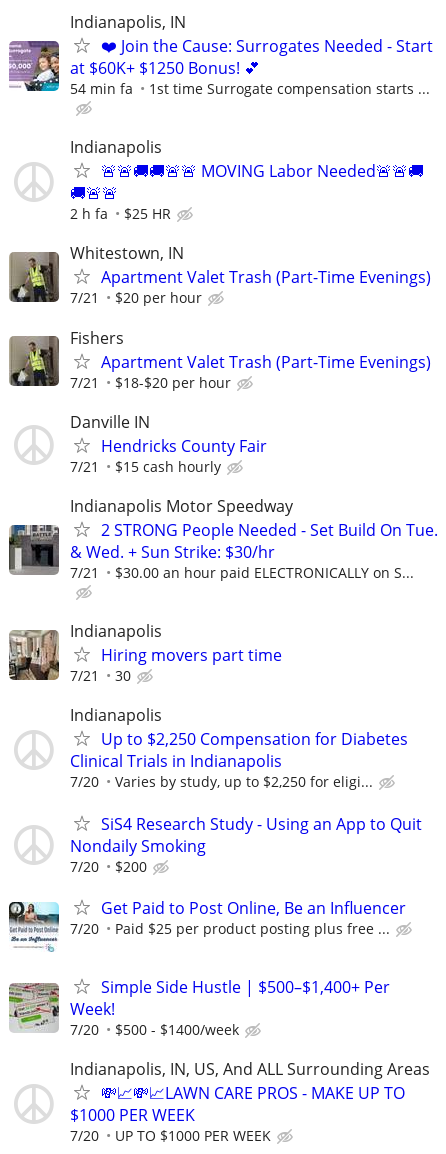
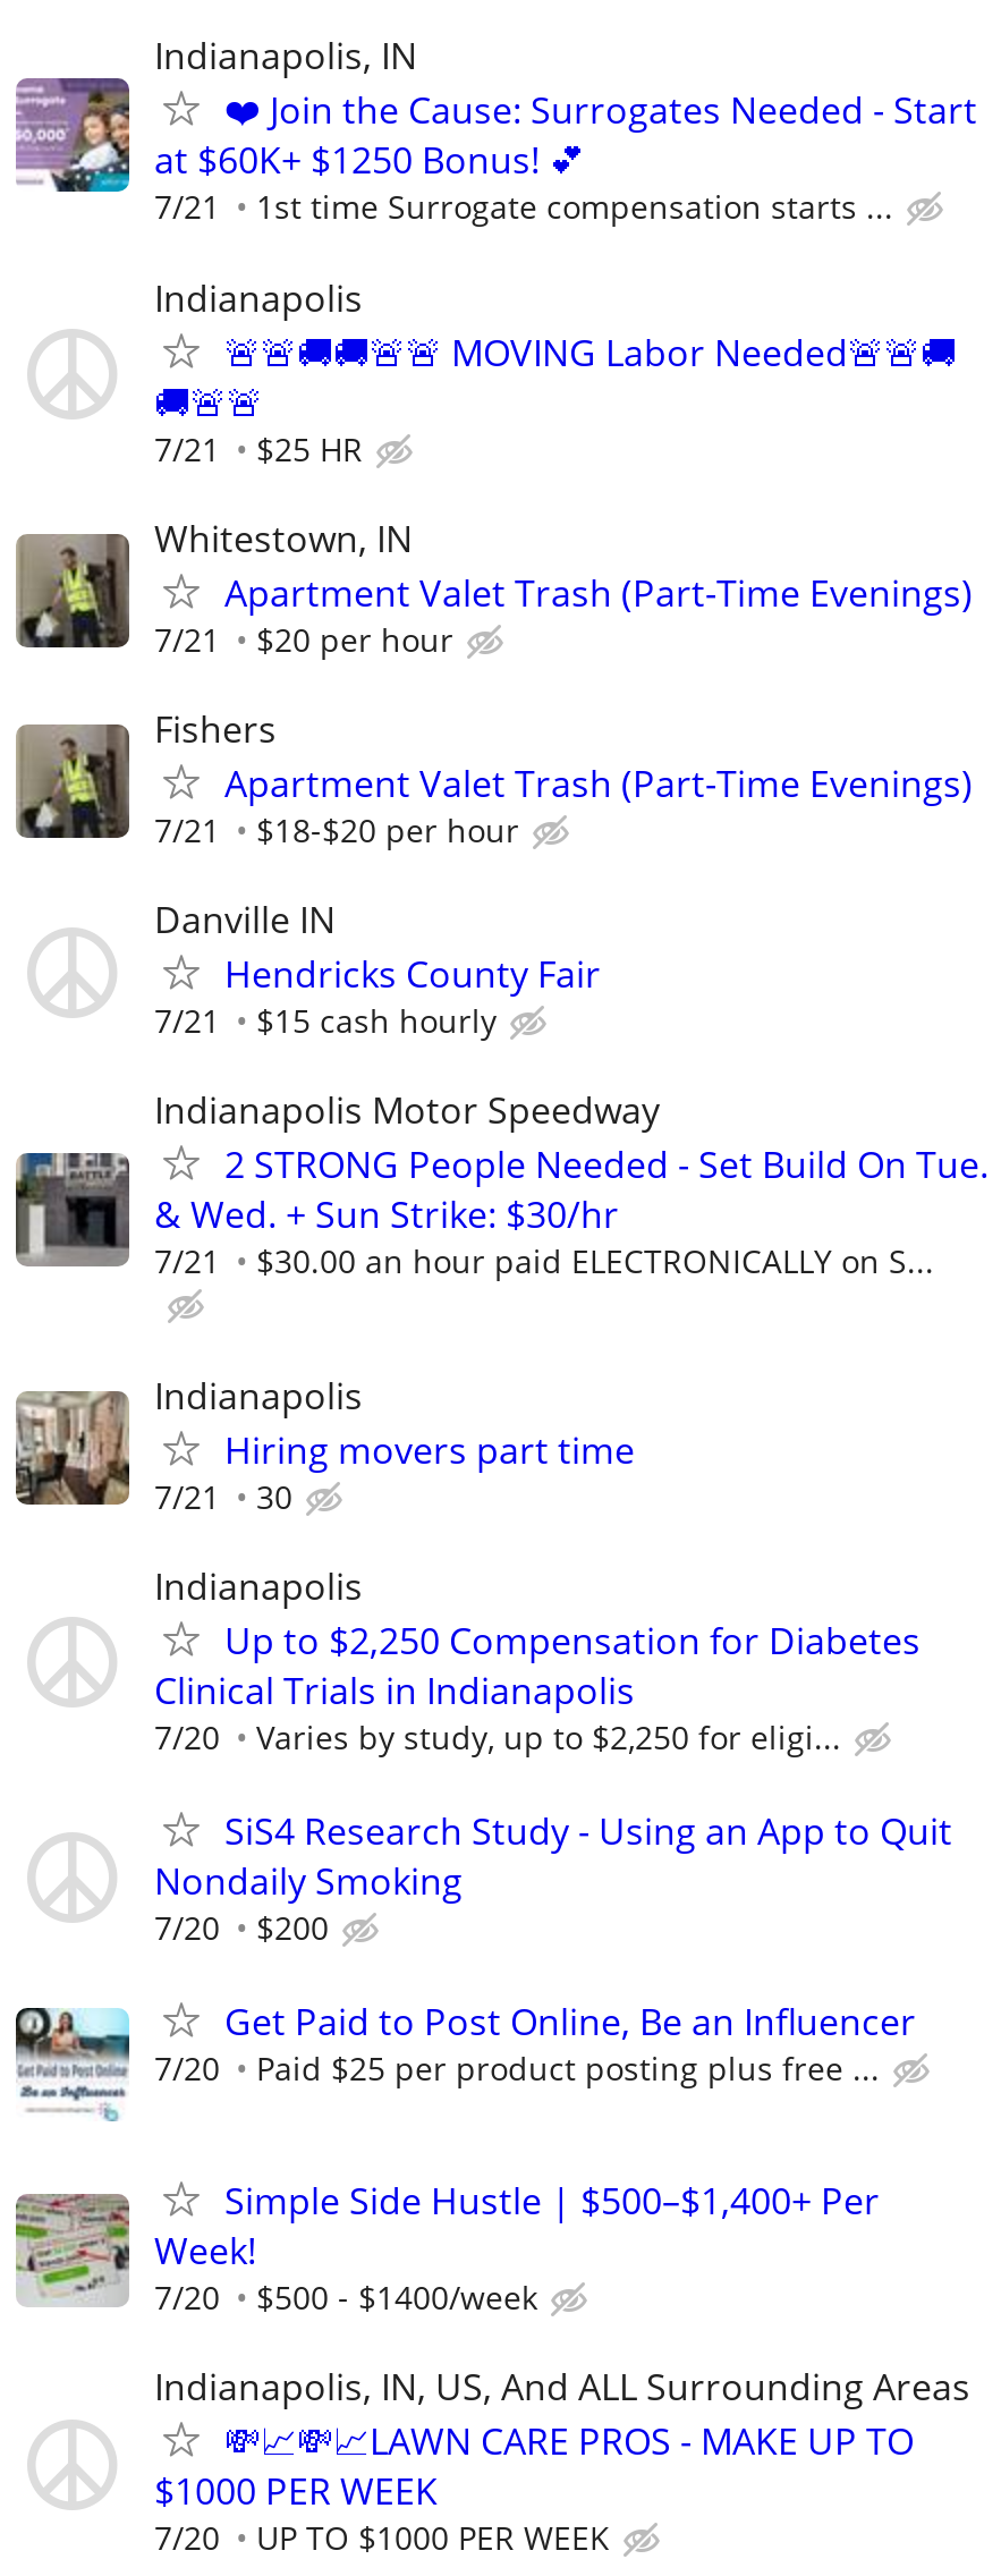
- [image]
- 54 min fa 1st time Surrogate compensation starts ...
+ [image]
+ 7/21 1st time Surrogate compensation starts ...

- 2 h fa $25 HR
+ 7/21 $25 HR
